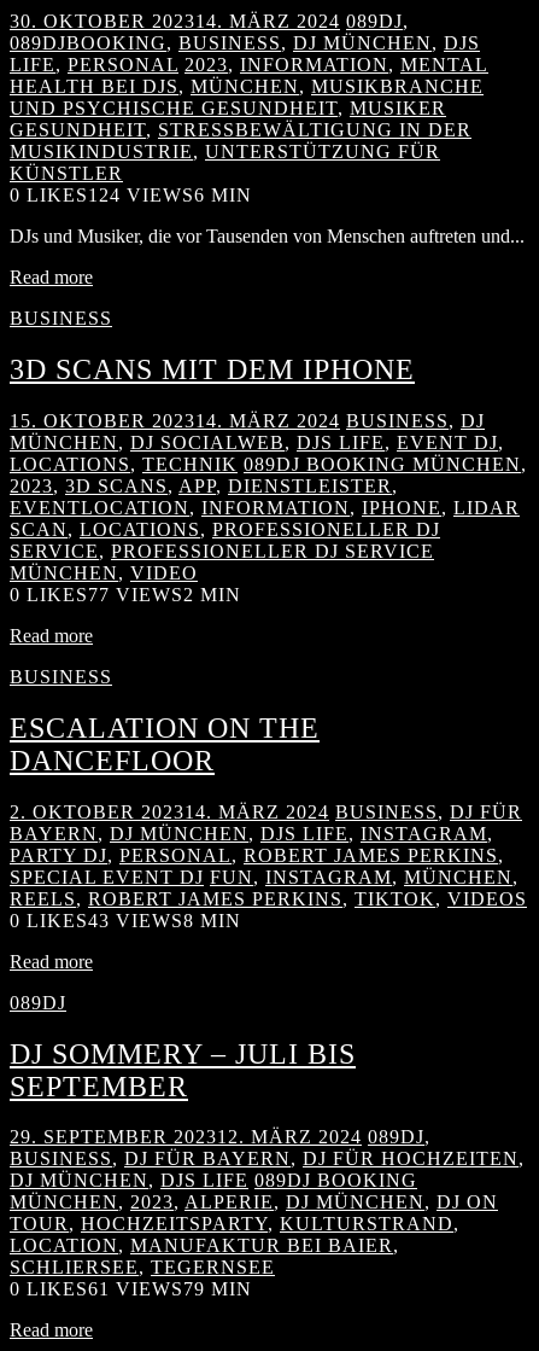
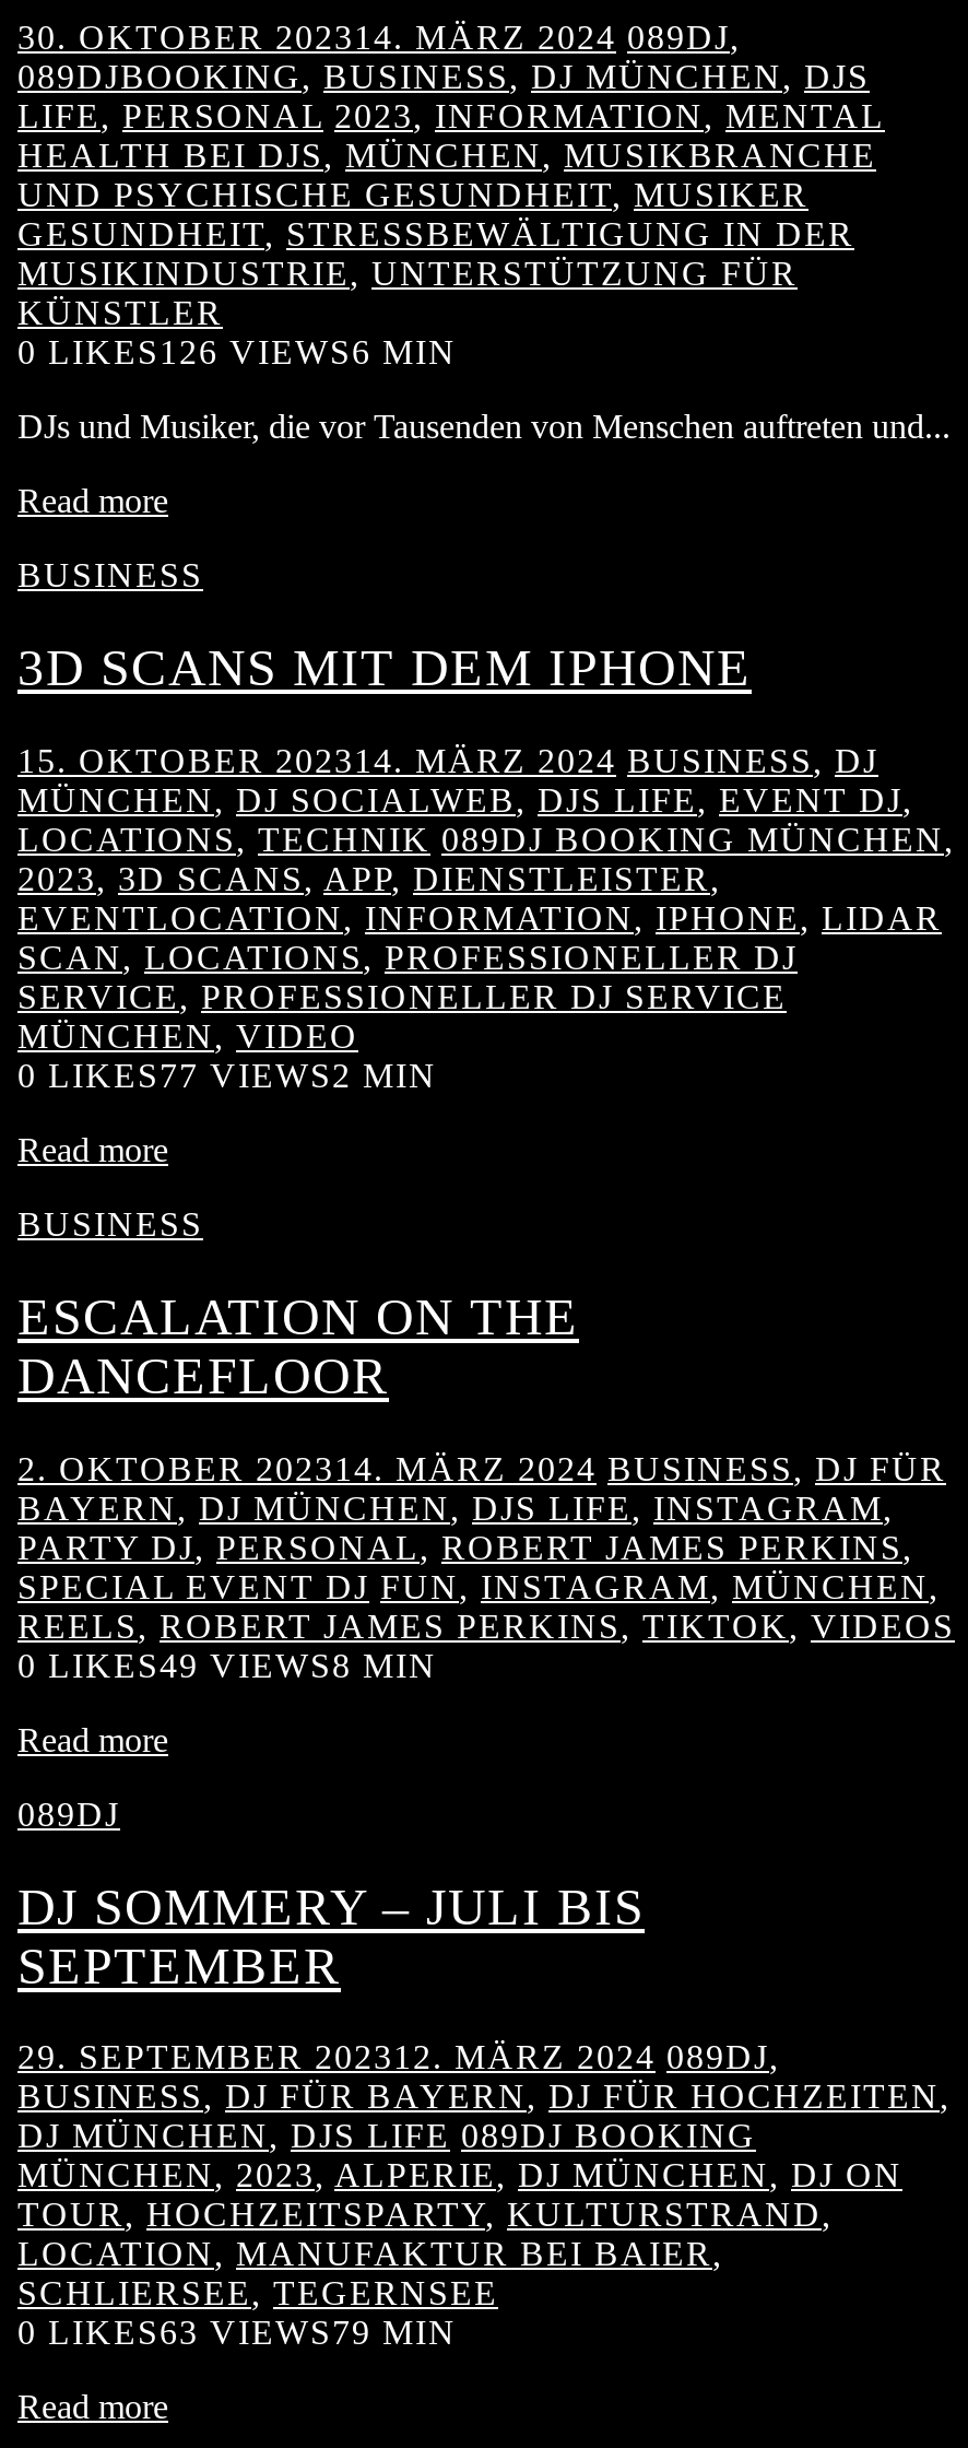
- 0 LIKES 124 VIEWS6 MIN
+ 0 LIKES 126 VIEWS6 MIN

- 0 LIKES43 VIEWS8 MIN
+ 0 LIKES49 VIEWS8 MIN

- 0 LIKES61 VIEWS 79 MIN
+ 0 LIKES63 VIEWS 79 MIN
